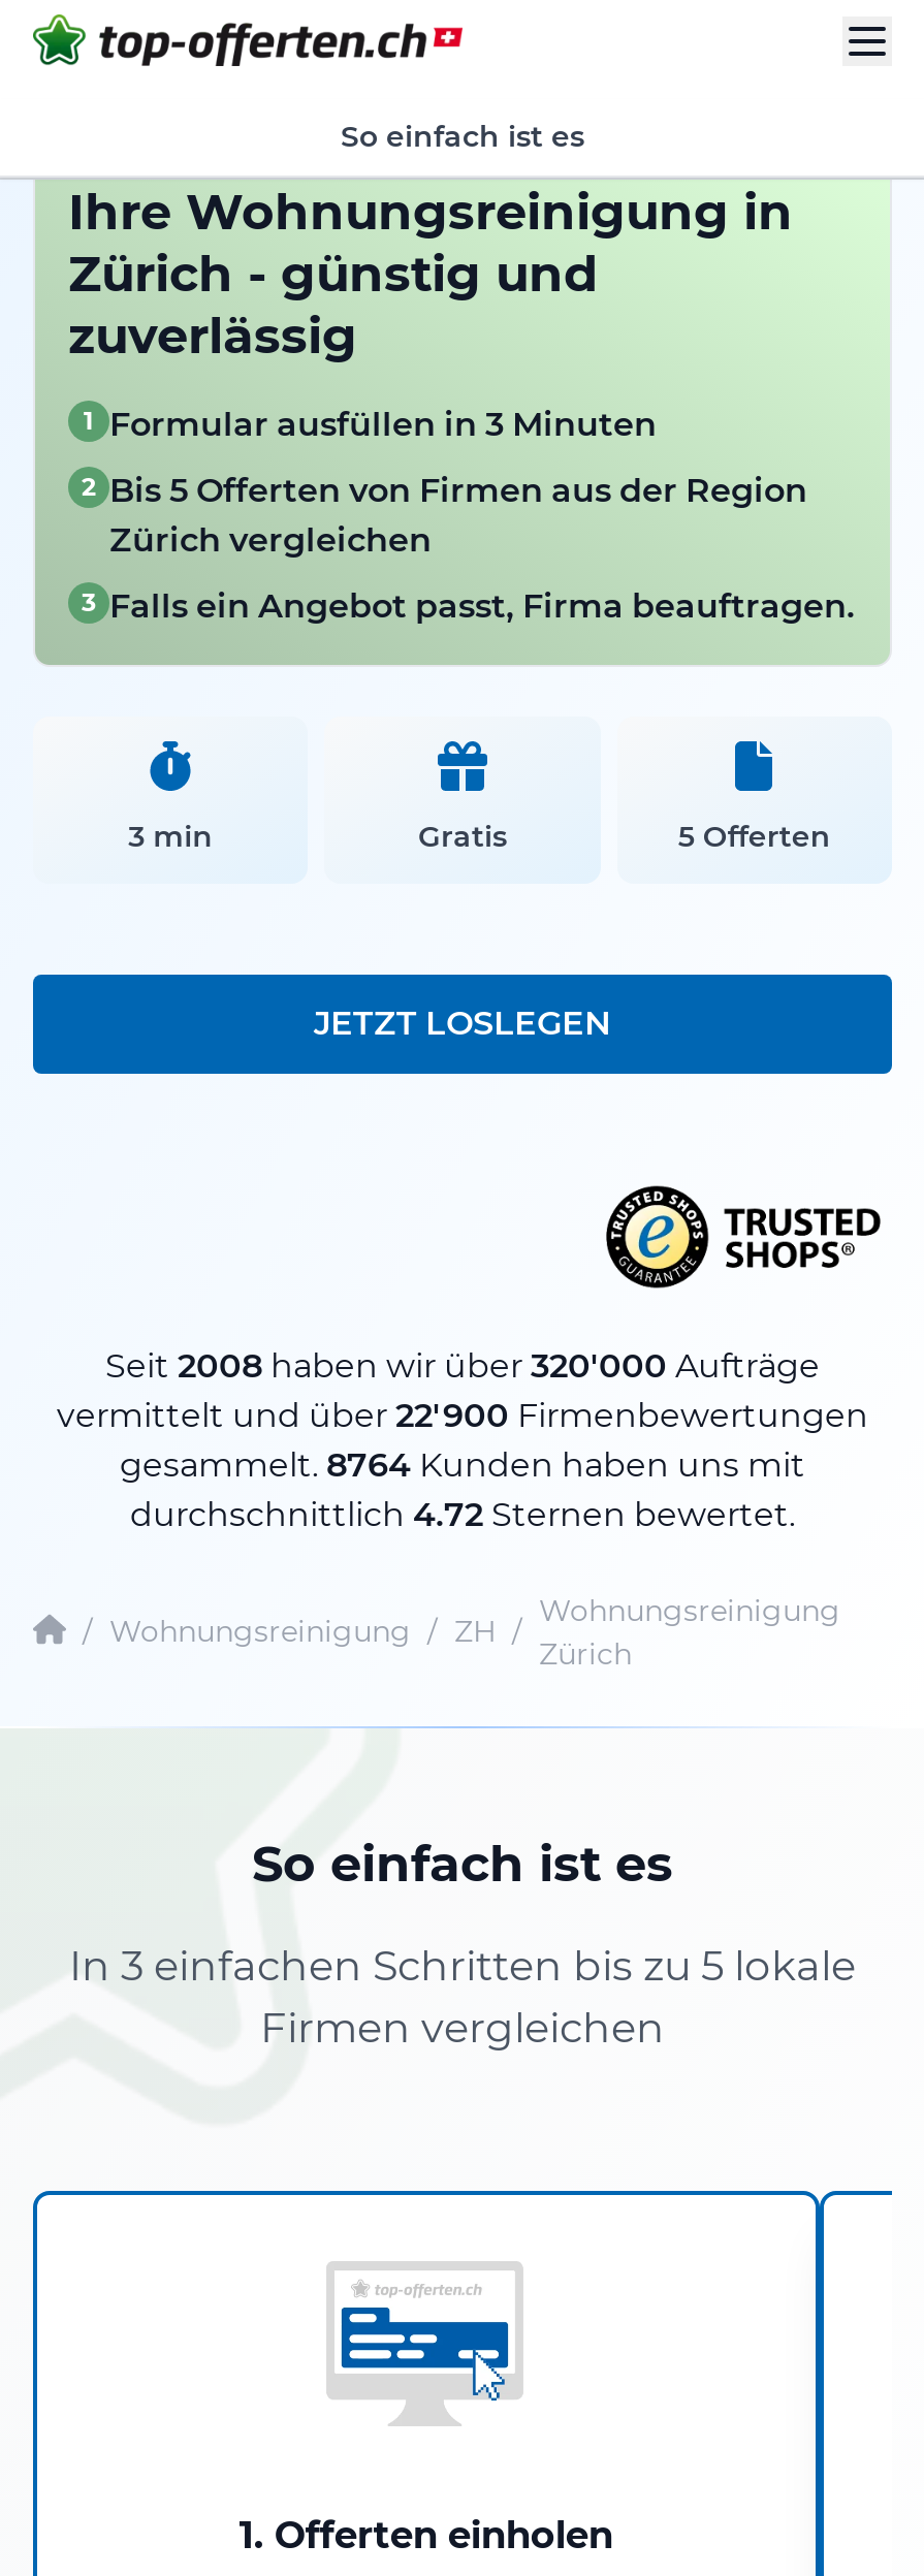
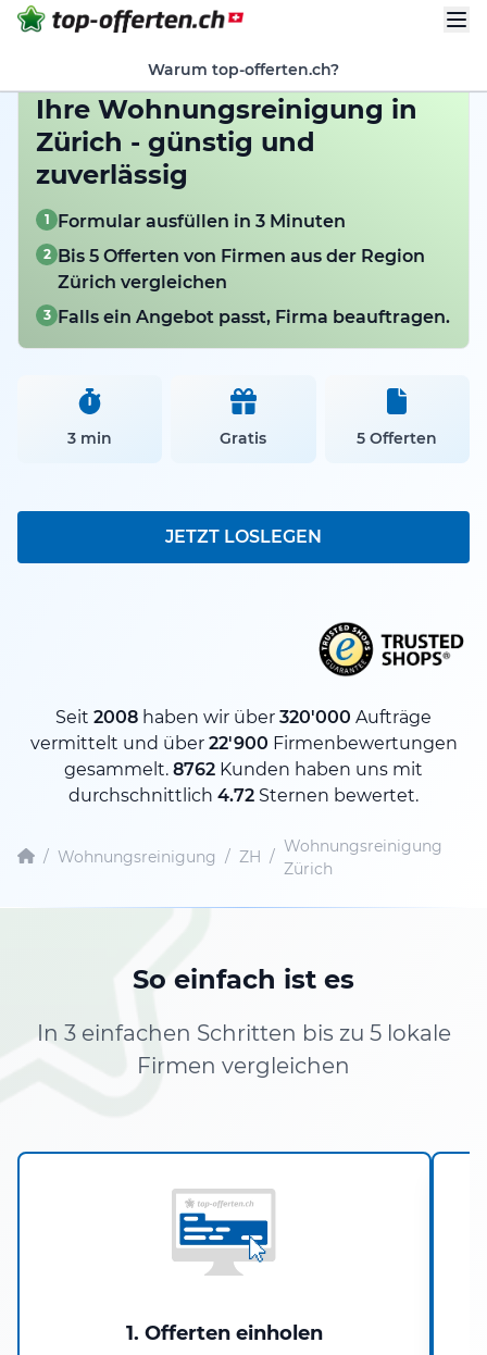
- So einfach ist es
+ Warum top-offerten.ch?

- gesammelt. 8764 Kunden haben uns mit
+ gesammelt. 8762 Kunden haben uns mit
